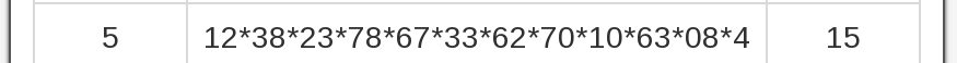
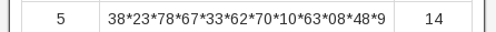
- 12*38*23*78*67*33*62*70*10*63*08*4
+ 38*23*78*67*33*62*70*10*63*08*48*9

- 15
+ 14
